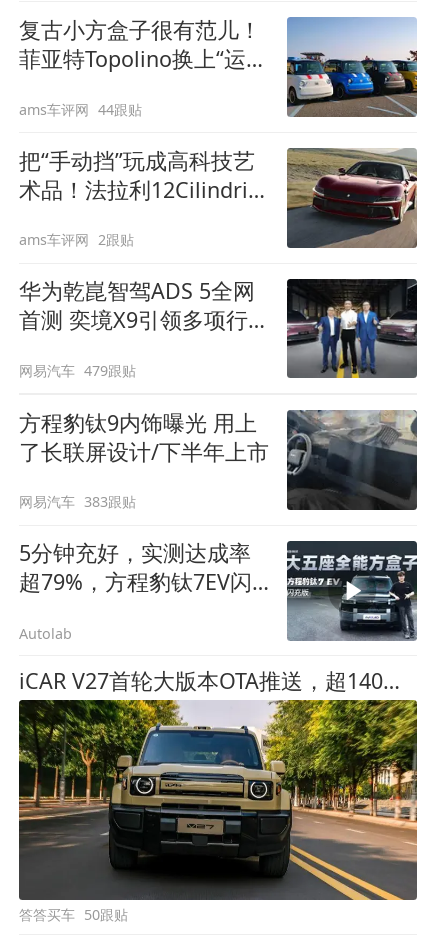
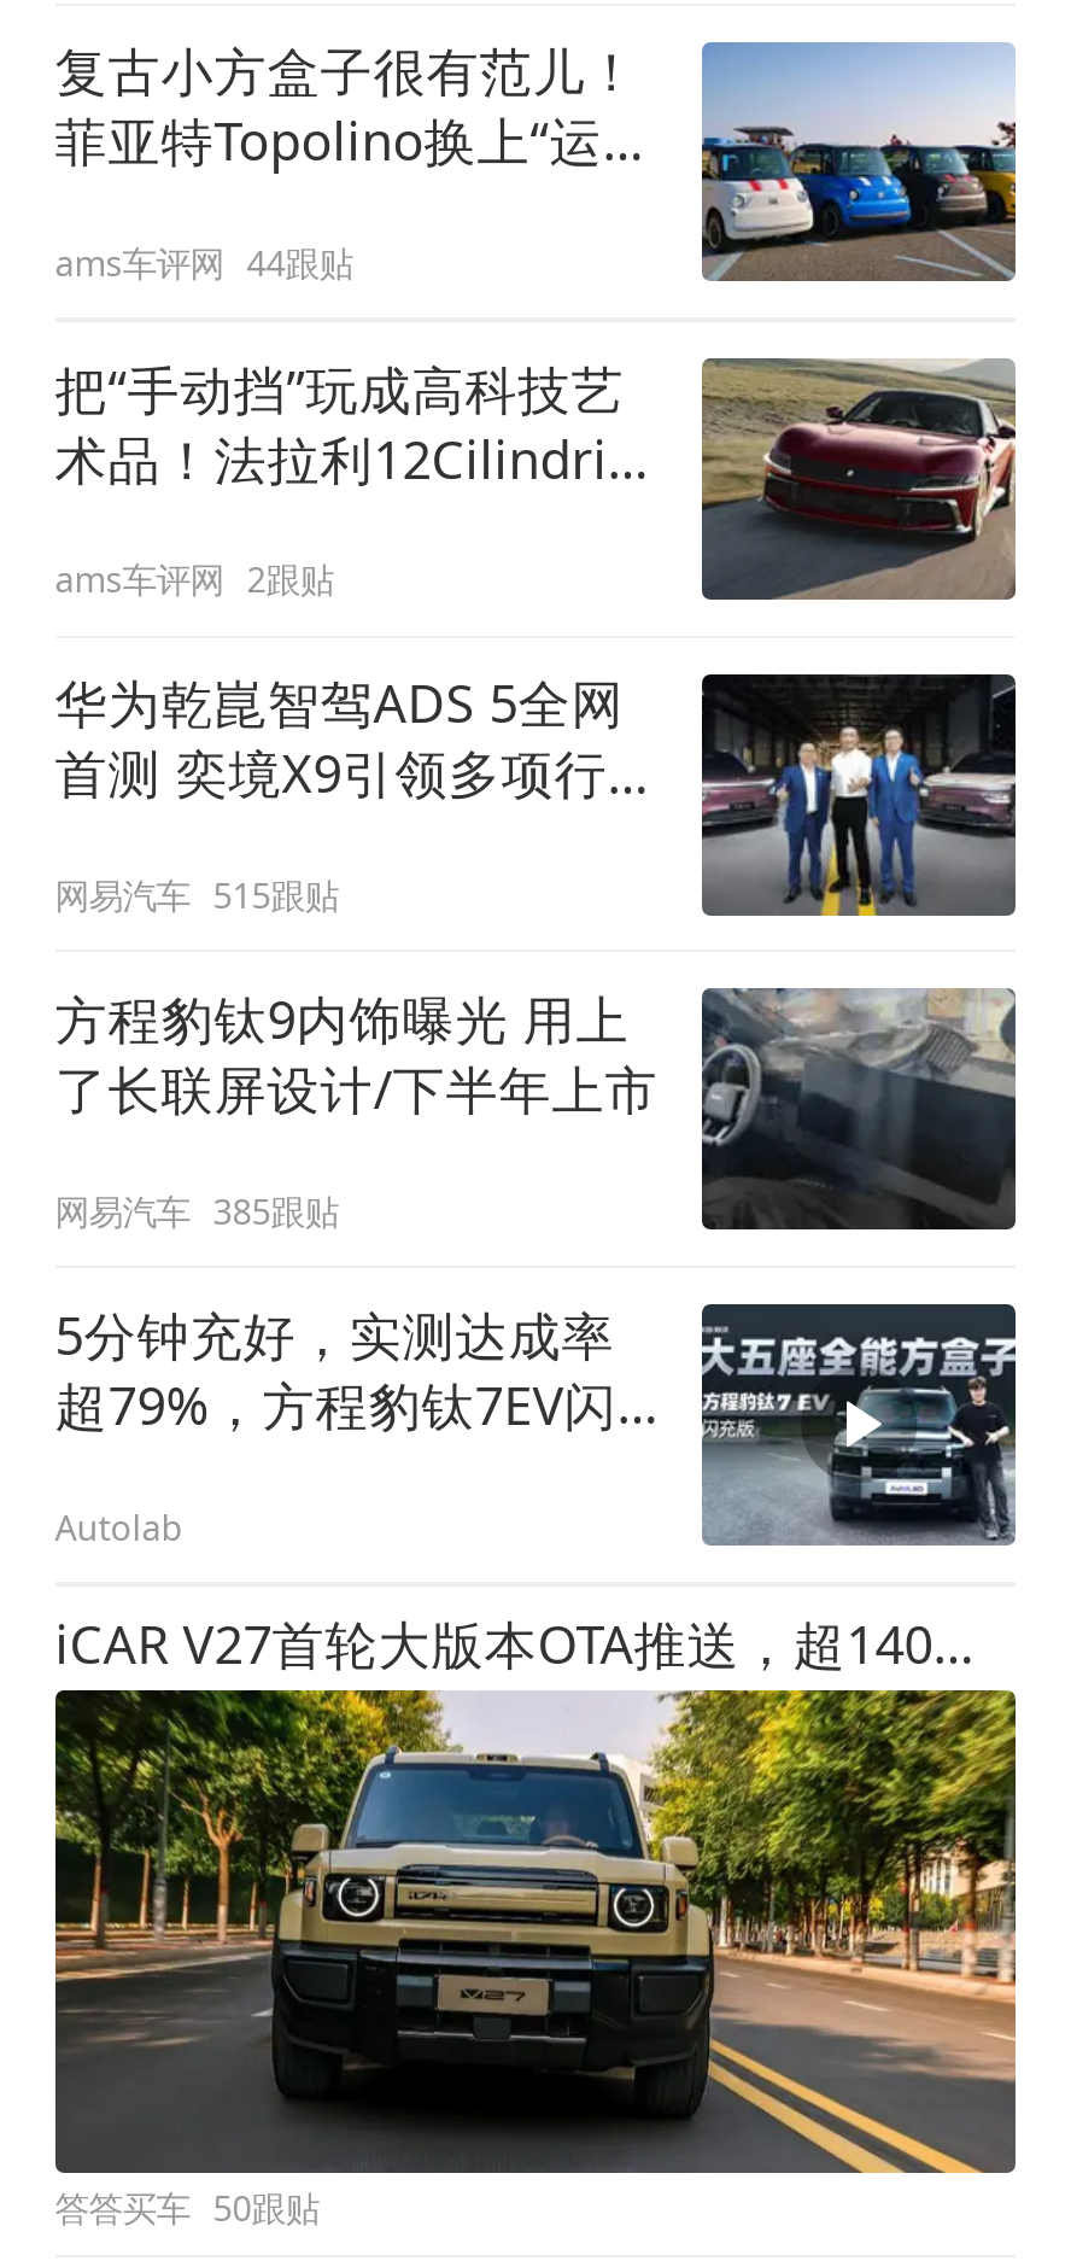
- 网易汽车 479跟贴
+ 网易汽车 515跟贴

- 网易汽车 383跟贴
+ 网易汽车 385跟贴
